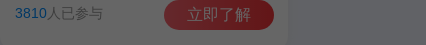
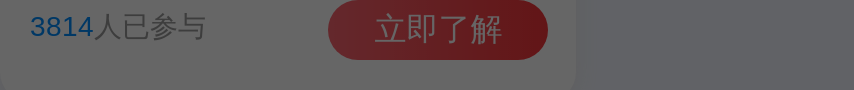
- 3810人已参与
+ 3814人已参与
